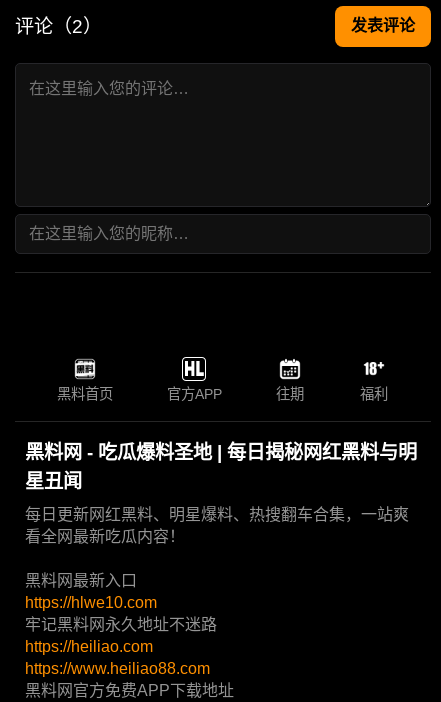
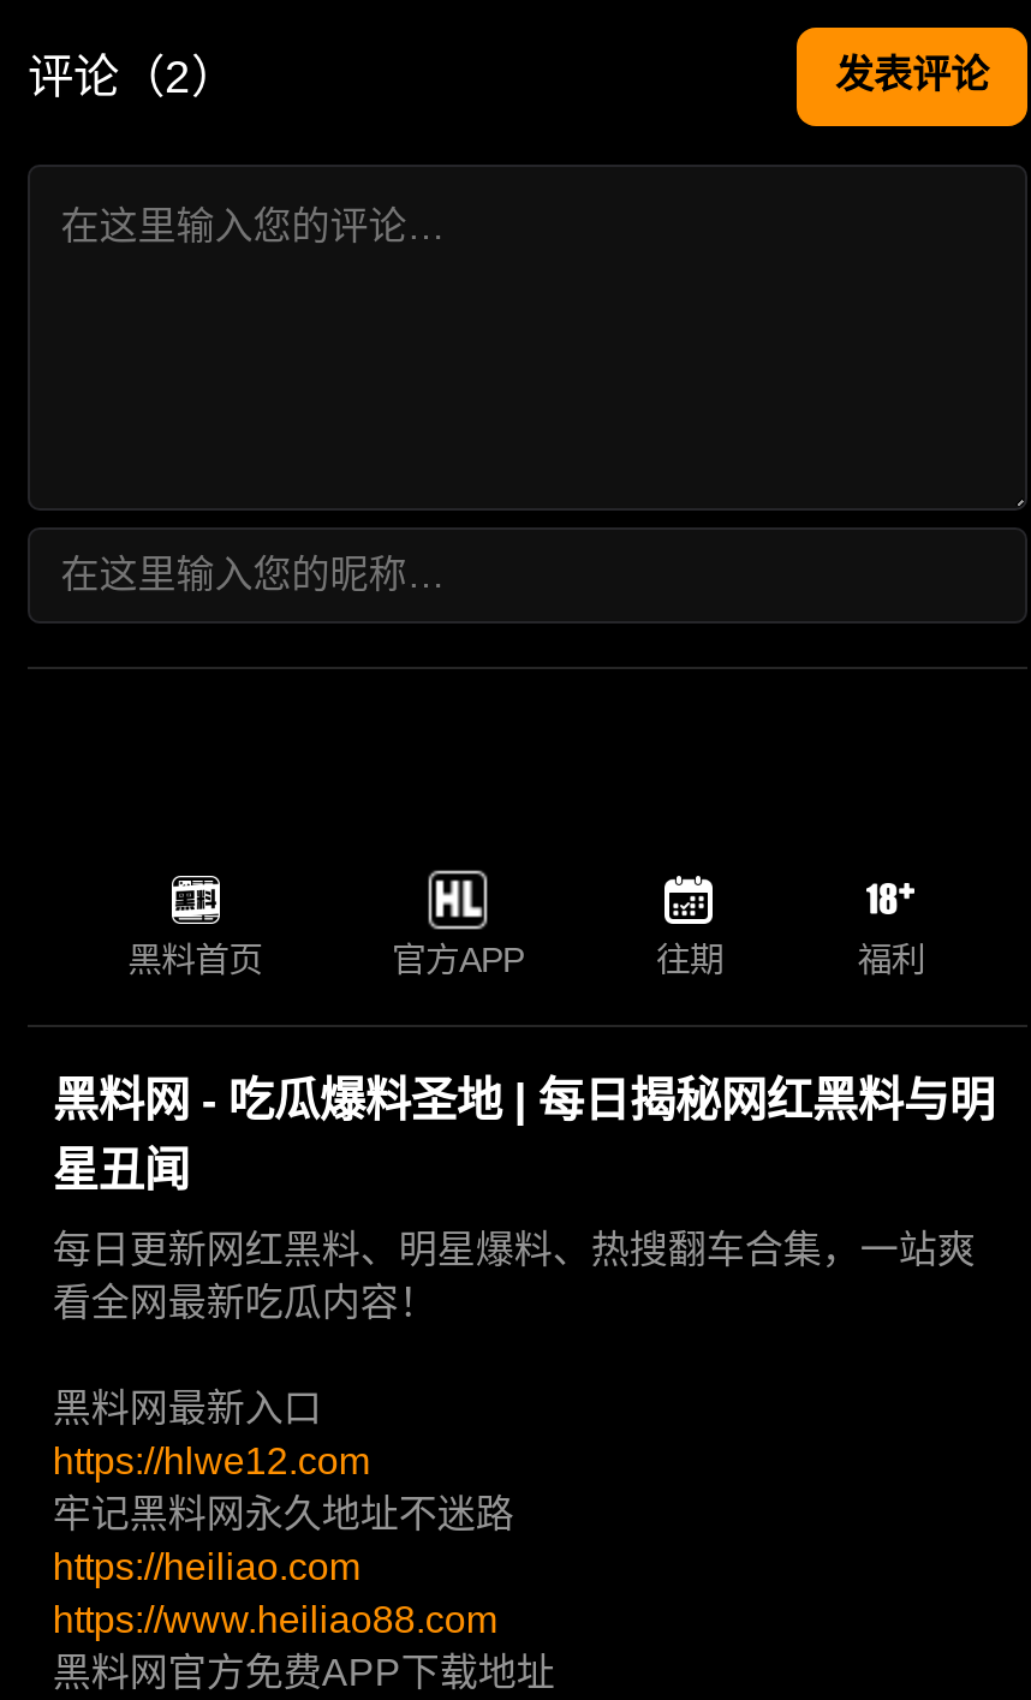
- https://hlwe10.com
+ https://hlwe12.com
